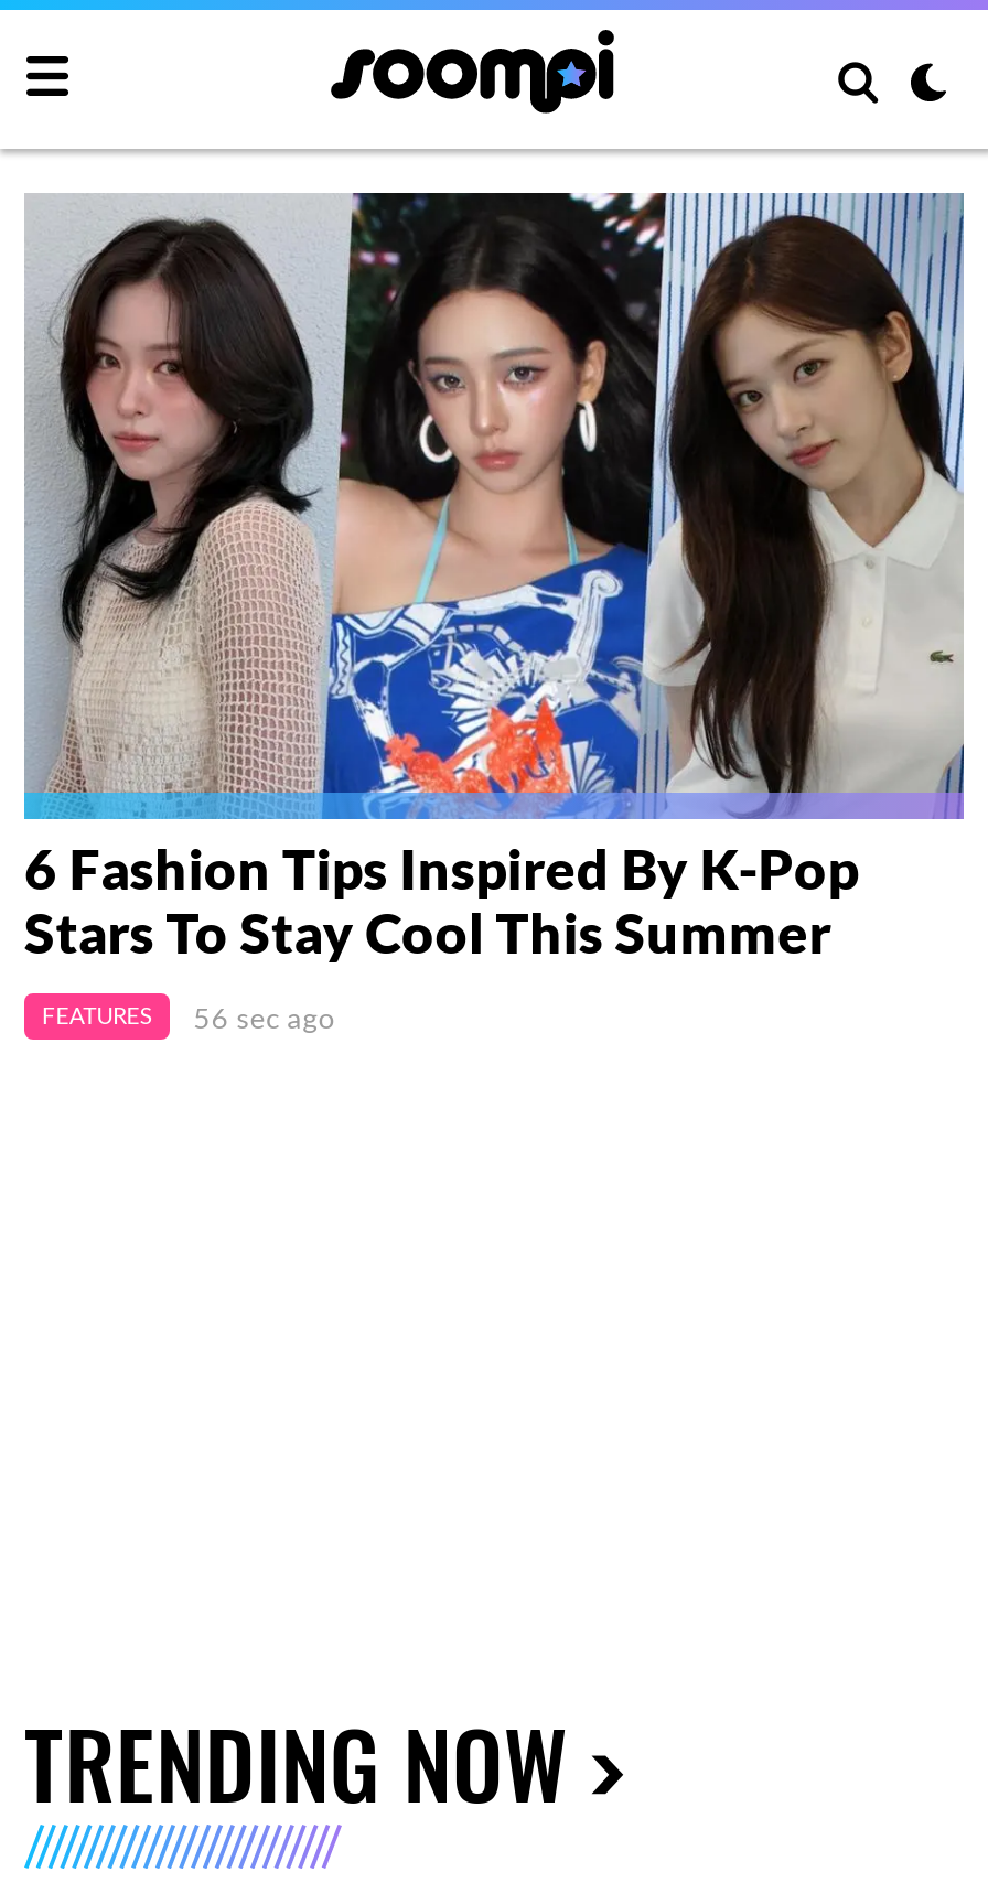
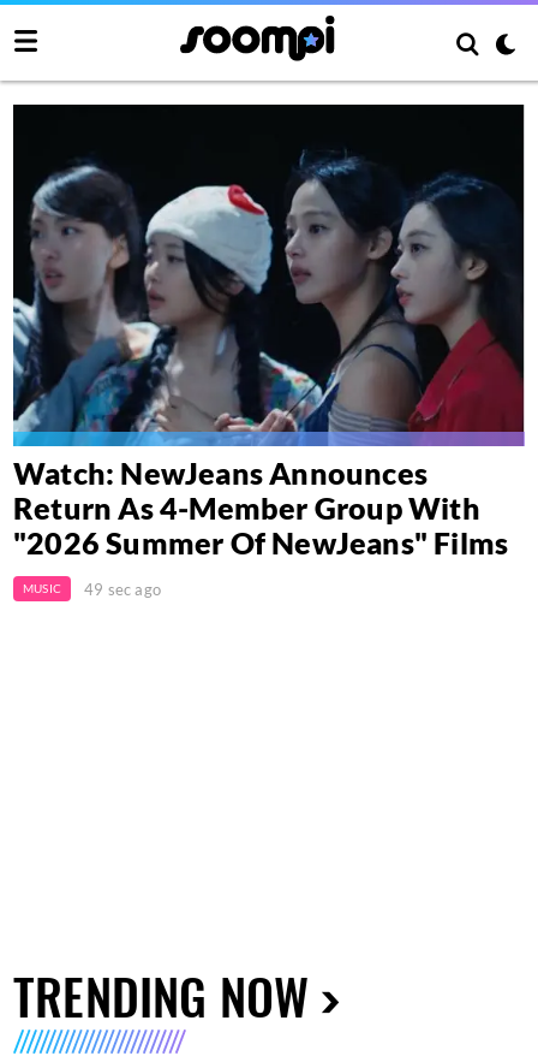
- [image]
- 6 Fashion Tips Inspired By K-Pop
- Stars To Stay Cool This Summer
+ [image]
+ Watch: NewJeans Announces
+ Return As 4-Member Group With
+ "2026 Summer Of NewJeans" Films

- FEATURES
- 56 sec ago
+ MUSIC
+ 49 sec ago
